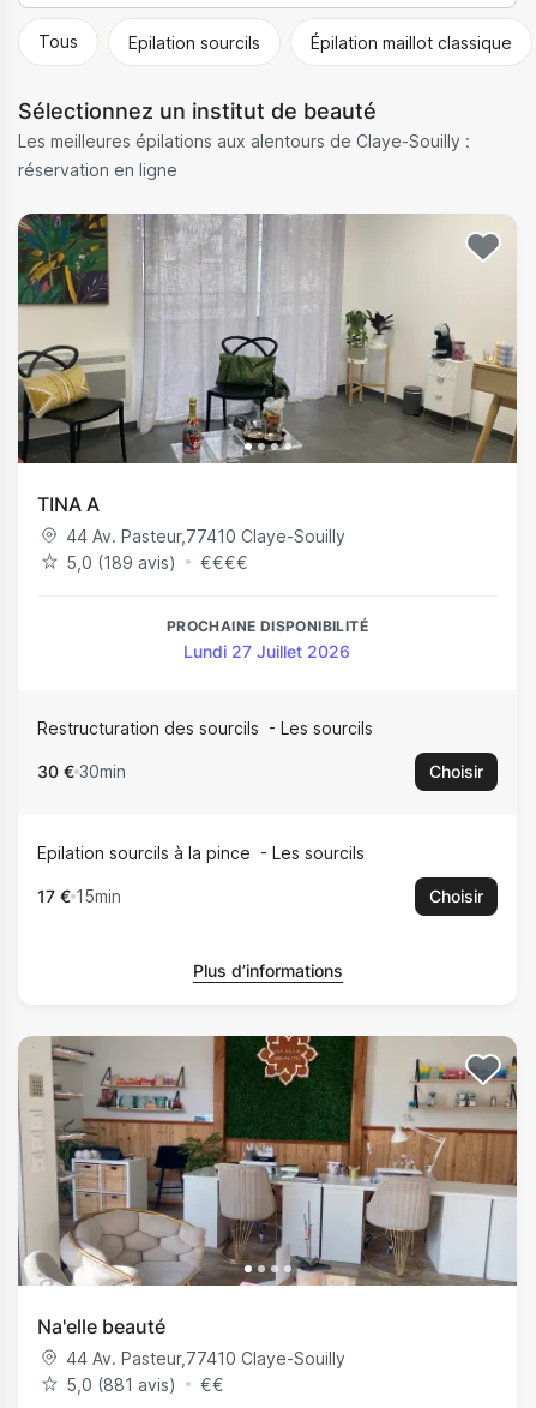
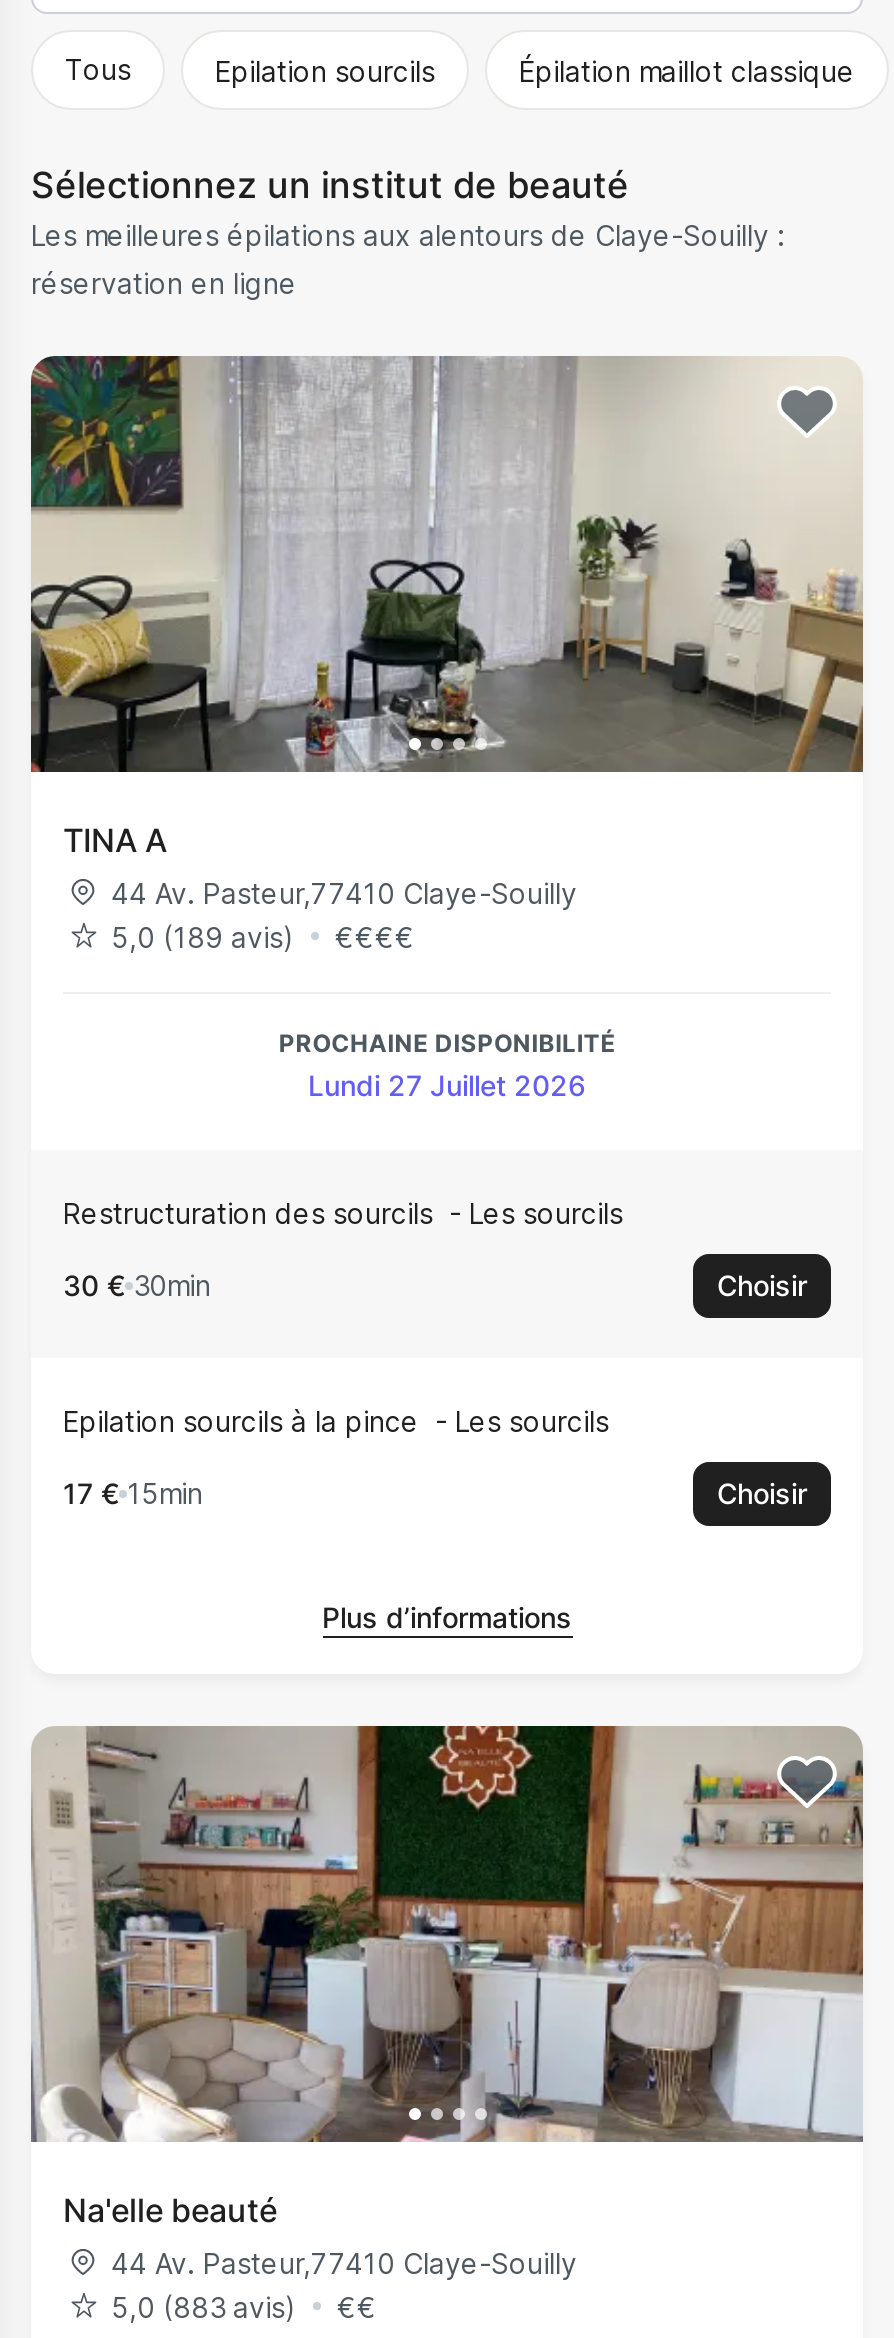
- 5,0 (881 avis)
+ 5,0 (883 avis)
